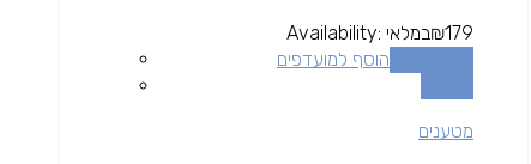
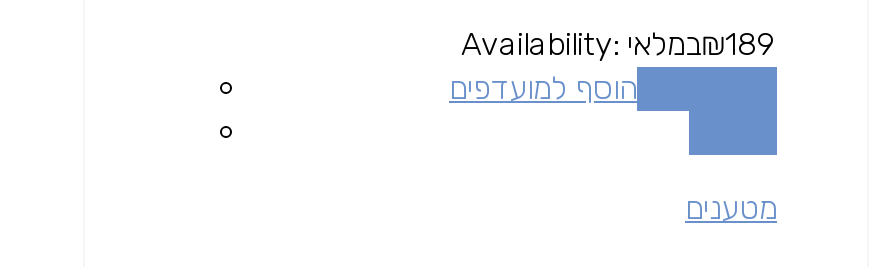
- ₪179
+ ₪189
